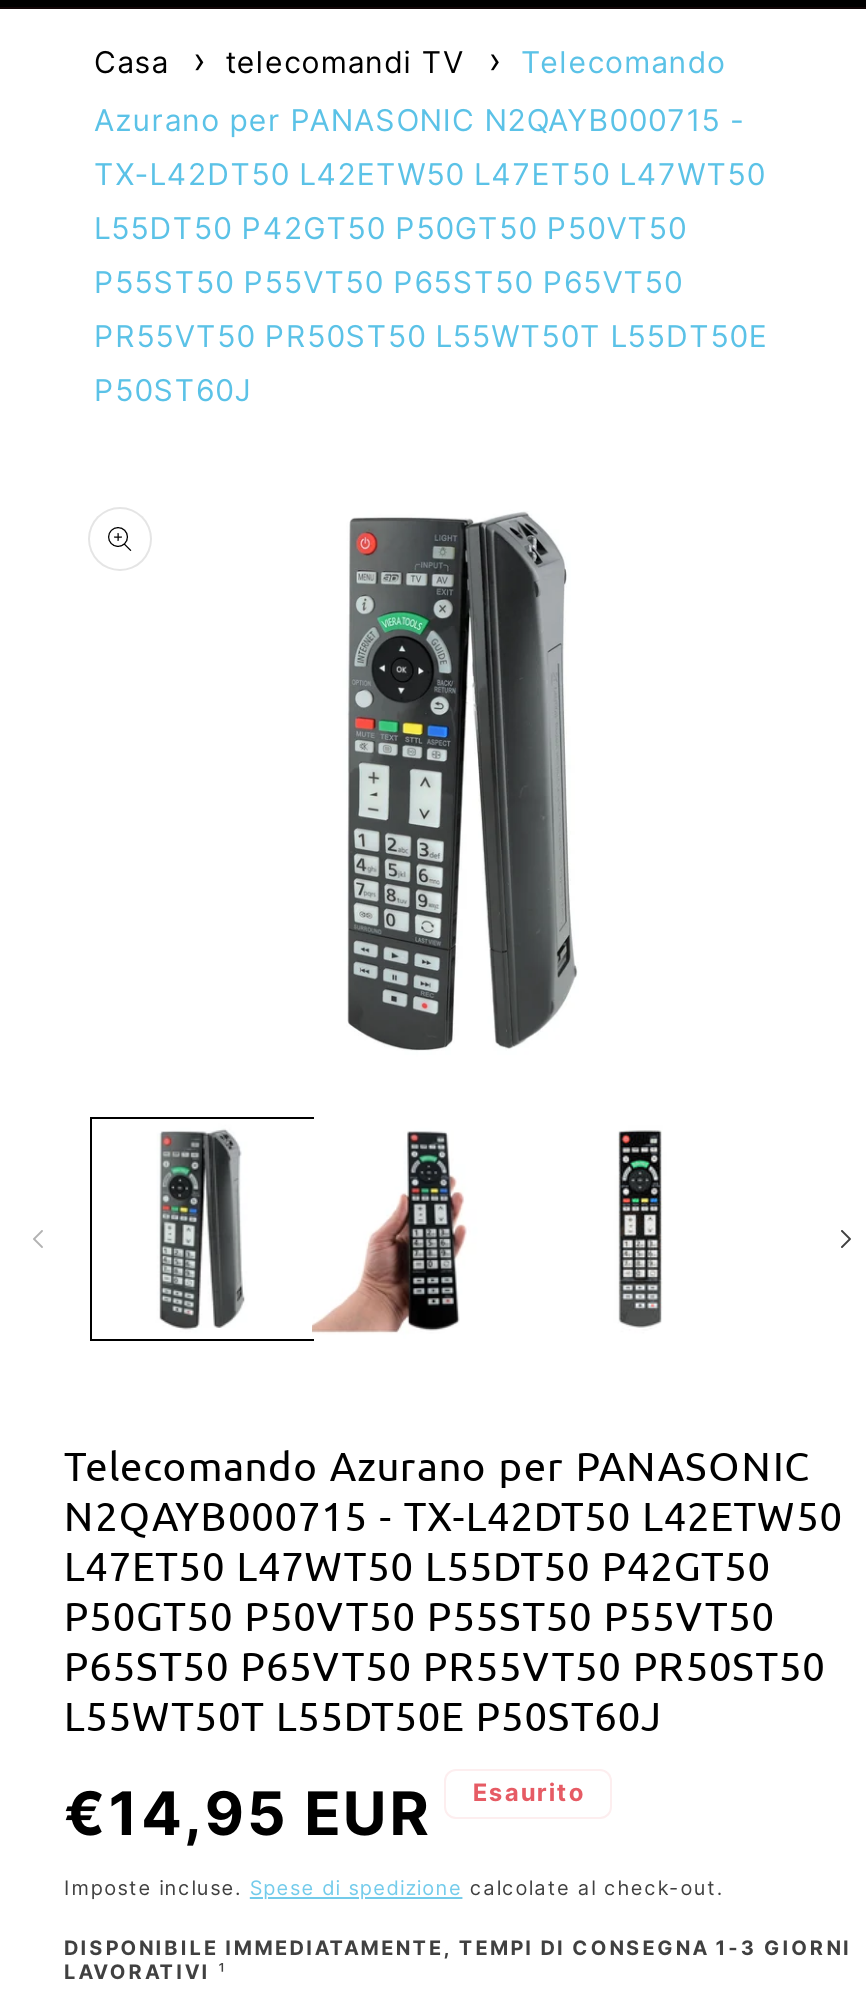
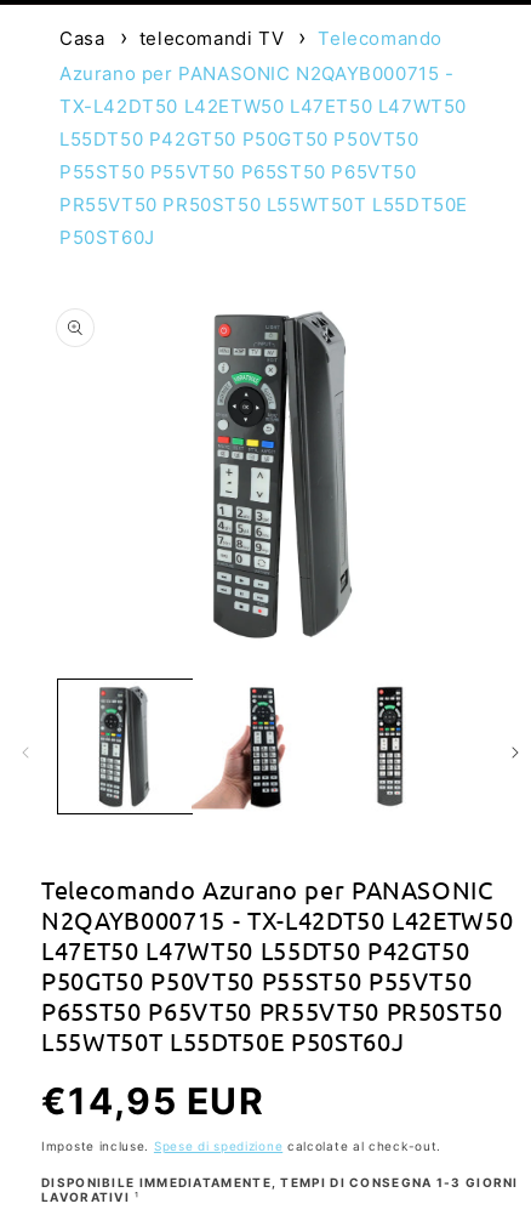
- Esaurito
